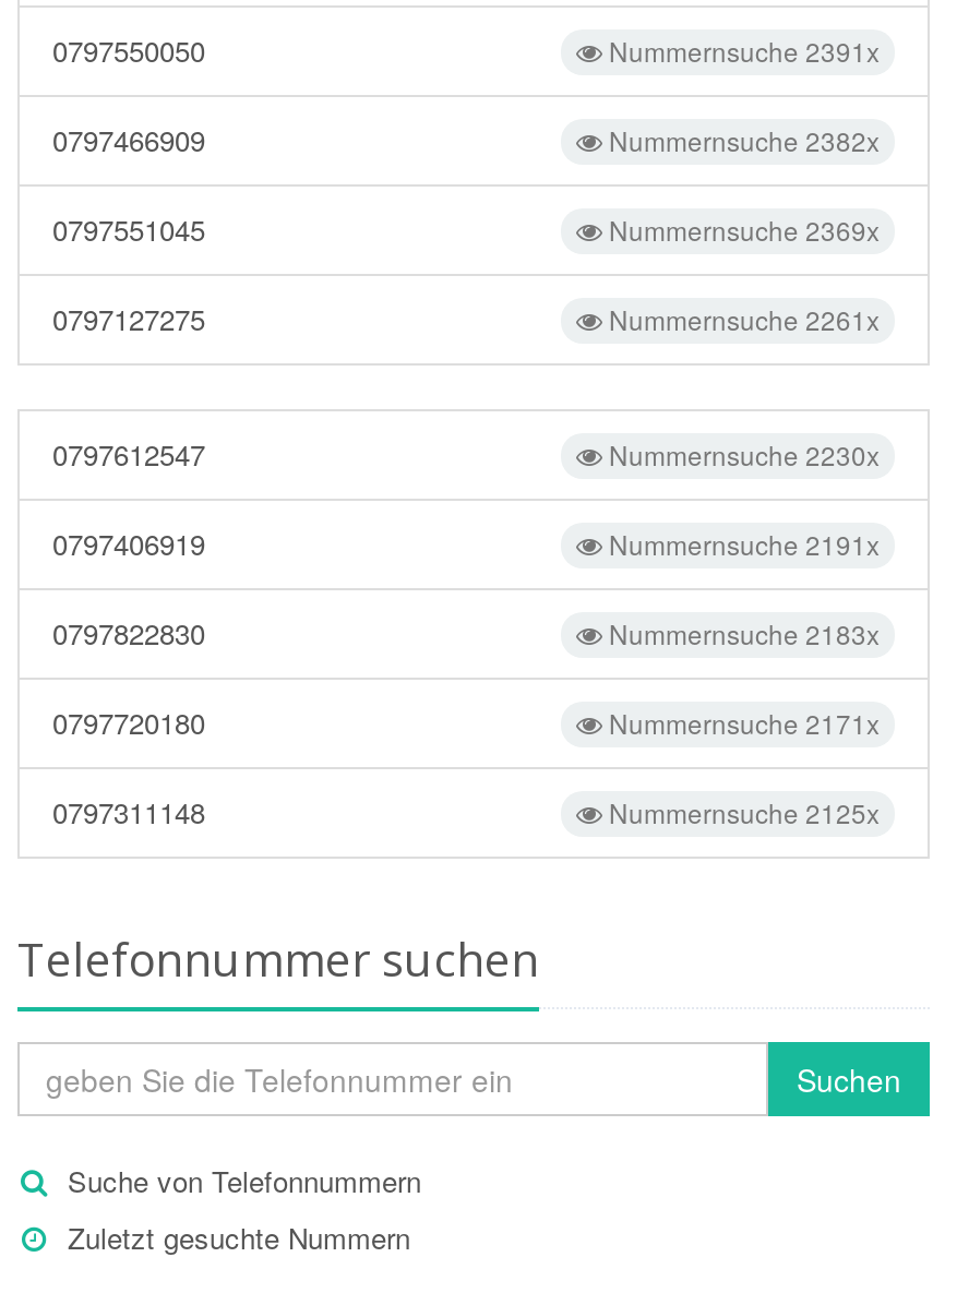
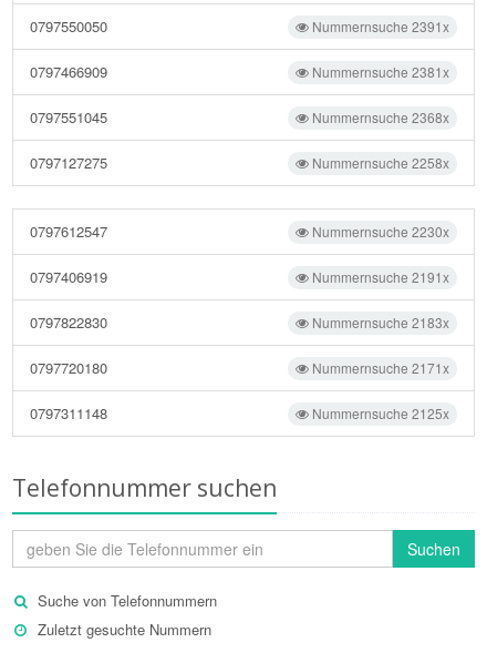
- Nummernsuche 2382x
+ Nummernsuche 2381x

- Nummernsuche 2369x
+ Nummernsuche 2368x

- Nummernsuche 2261x
+ Nummernsuche 2258x
